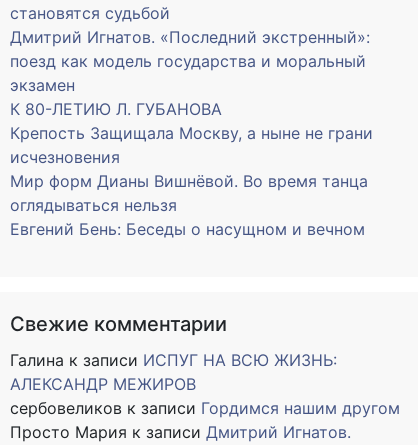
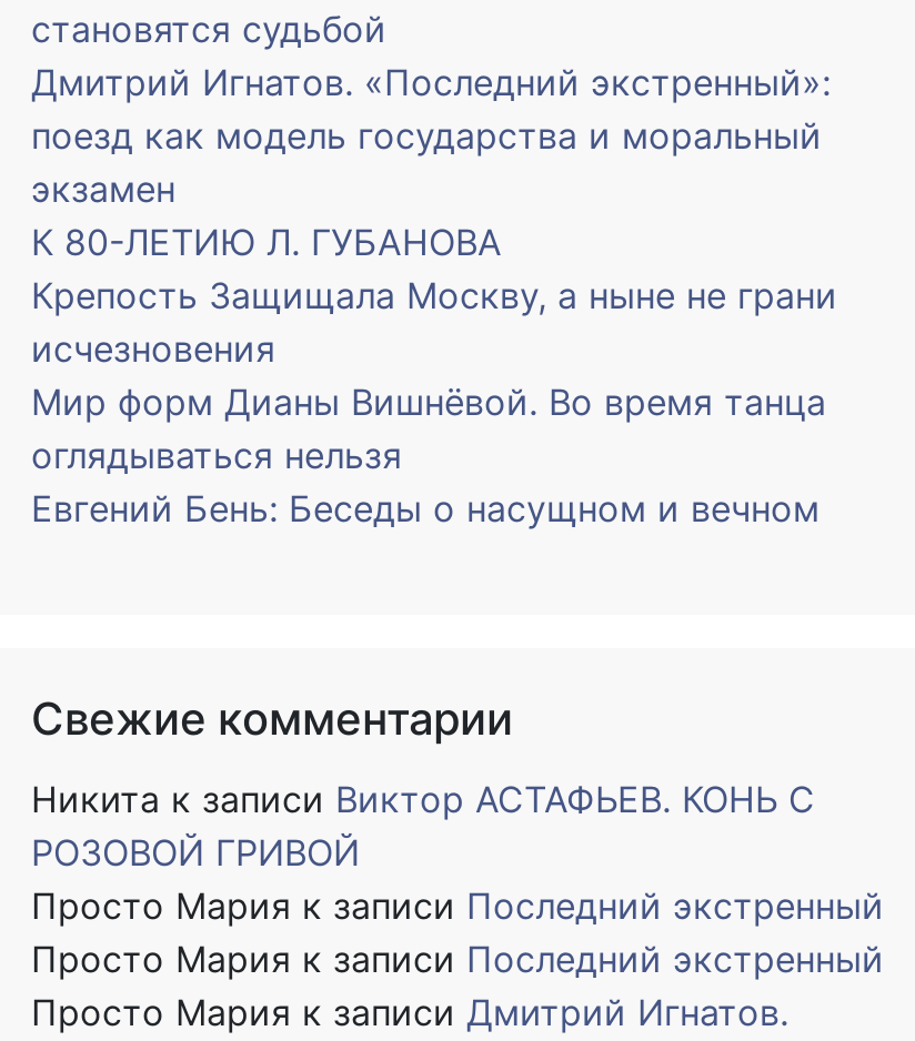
- Галина к записи ИСПУГ НА ВСЮ ЖИЗНЬ:
- АЛЕКСАНДР МЕЖИРОВ
- сербовеликов к записи Гордимся нашим другом
+ Никита к записи Виктор АСТАФЬЕВ. КОНЬ С
+ РОЗОВОЙ ГРИВОЙ
+ Просто Мария к записи Последний экстренный
+ Просто Мария к записи Последний экстренный
